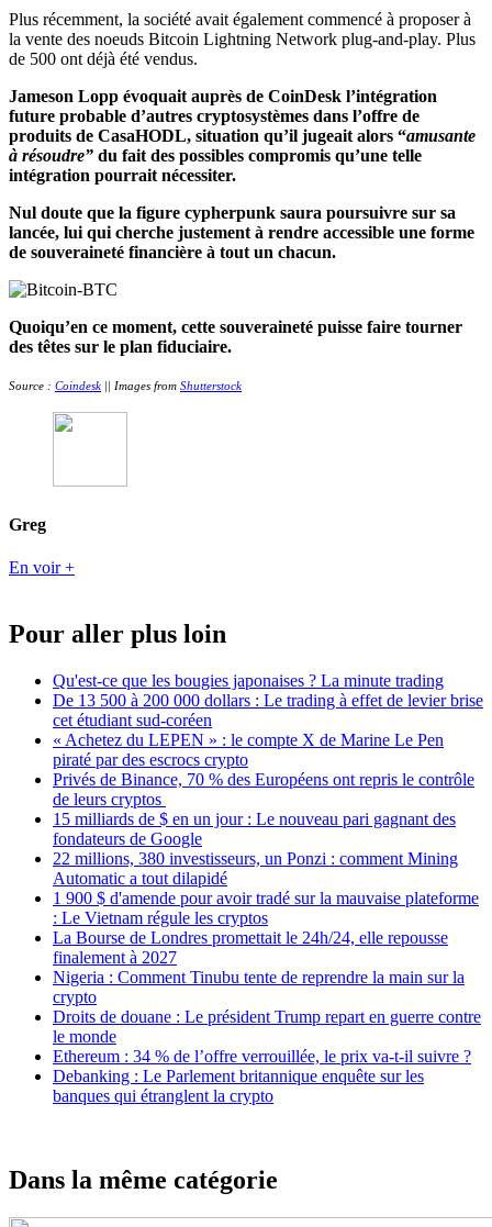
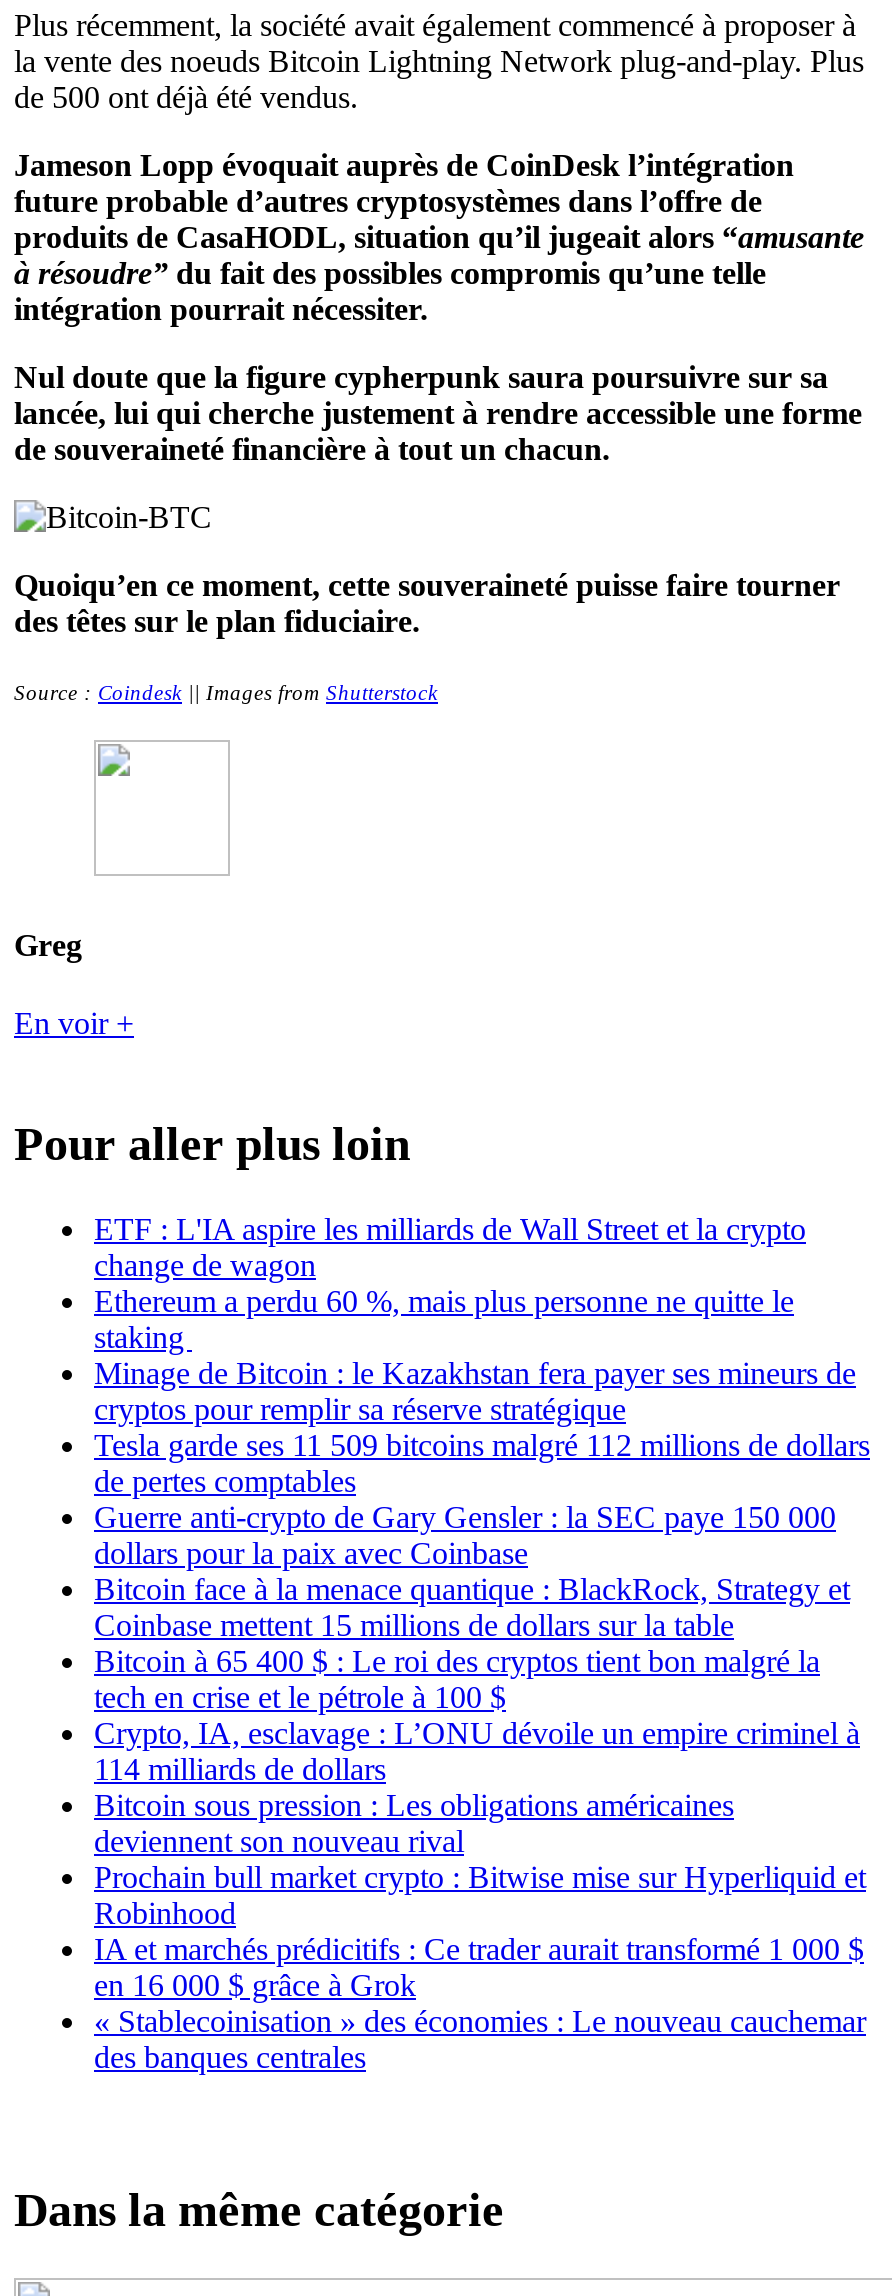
- Qu'est-ce que les bougies japonaises ? La minute trading
- De 13 500 à 200 000 dollars : Le trading à effet de levier brise
- cet étudiant sud-coréen
- « Achetez du LEPEN » : le compte X de Marine Le Pen
- piraté par des escrocs crypto
- Privés de Binance, 70 % des Européens ont repris le contrôle
- de leurs cryptos
- 15 milliards de $ en un jour : Le nouveau pari gagnant des
- fondateurs de Google
- 22 millions, 380 investisseurs, un Ponzi : comment Mining
- Automatic a tout dilapidé
- 1 900 $ d'amende pour avoir tradé sur la mauvaise plateforme
- : Le Vietnam régule les cryptos
- La Bourse de Londres promettait le 24h/24, elle repousse
- finalement à 2027
- Nigeria : Comment Tinubu tente de reprendre la main sur la
- crypto
- Droits de douane : Le président Trump repart en guerre contre
- le monde
- Ethereum : 34 % de l’offre verrouillée, le prix va-t-il suivre ?
- Debanking : Le Parlement britannique enquête sur les
- banques qui étranglent la crypto
+ ETF : L'IA aspire les milliards de Wall Street et la crypto
+ change de wagon
+ Ethereum a perdu 60 %, mais plus personne ne quitte le
+ staking
+ Minage de Bitcoin : le Kazakhstan fera payer ses mineurs de
+ cryptos pour remplir sa réserve stratégique
+ Tesla garde ses 11 509 bitcoins malgré 112 millions de dollars
+ de pertes comptables
+ Guerre anti-crypto de Gary Gensler : la SEC paye 150 000
+ dollars pour la paix avec Coinbase
+ Bitcoin face à la menace quantique : BlackRock, Strategy et
+ Coinbase mettent 15 millions de dollars sur la table
+ Bitcoin à 65 400 $ : Le roi des cryptos tient bon malgré la
+ tech en crise et le pétrole à 100 $
+ Crypto, IA, esclavage : L’ONU dévoile un empire criminel à
+ 114 milliards de dollars
+ Bitcoin sous pression : Les obligations américaines
+ deviennent son nouveau rival
+ Prochain bull market crypto : Bitwise mise sur Hyperliquid et
+ Robinhood
+ IA et marchés prédicitifs : Ce trader aurait transformé 1 000 $
+ en 16 000 $ grâce à Grok
+ « Stablecoinisation » des économies : Le nouveau cauchemar
+ des banques centrales
